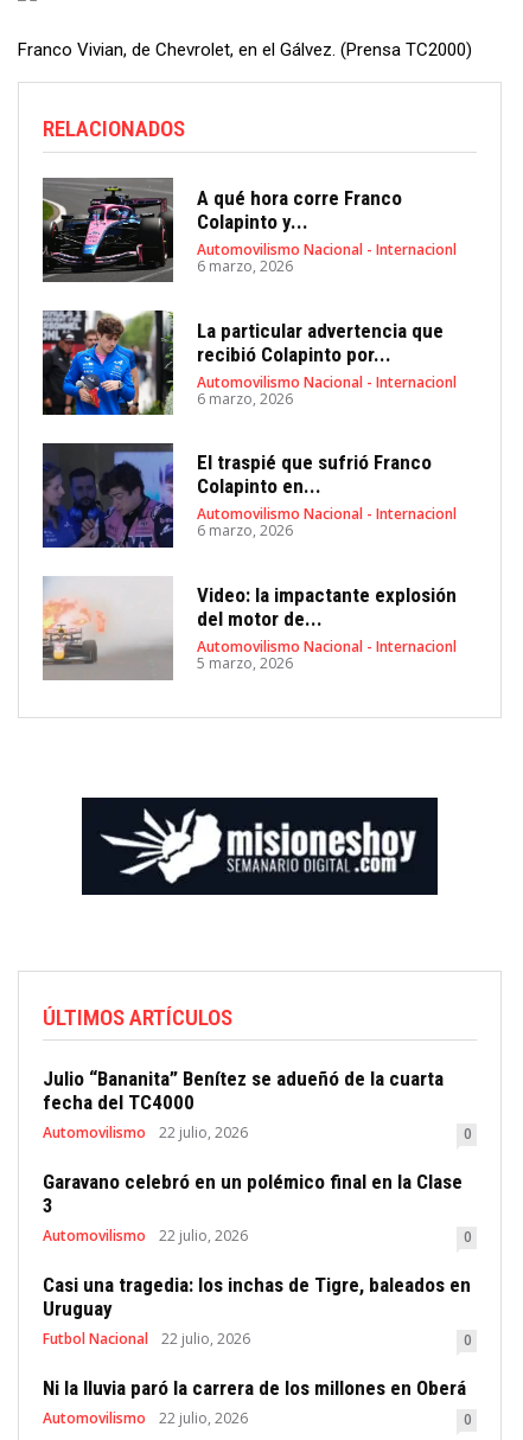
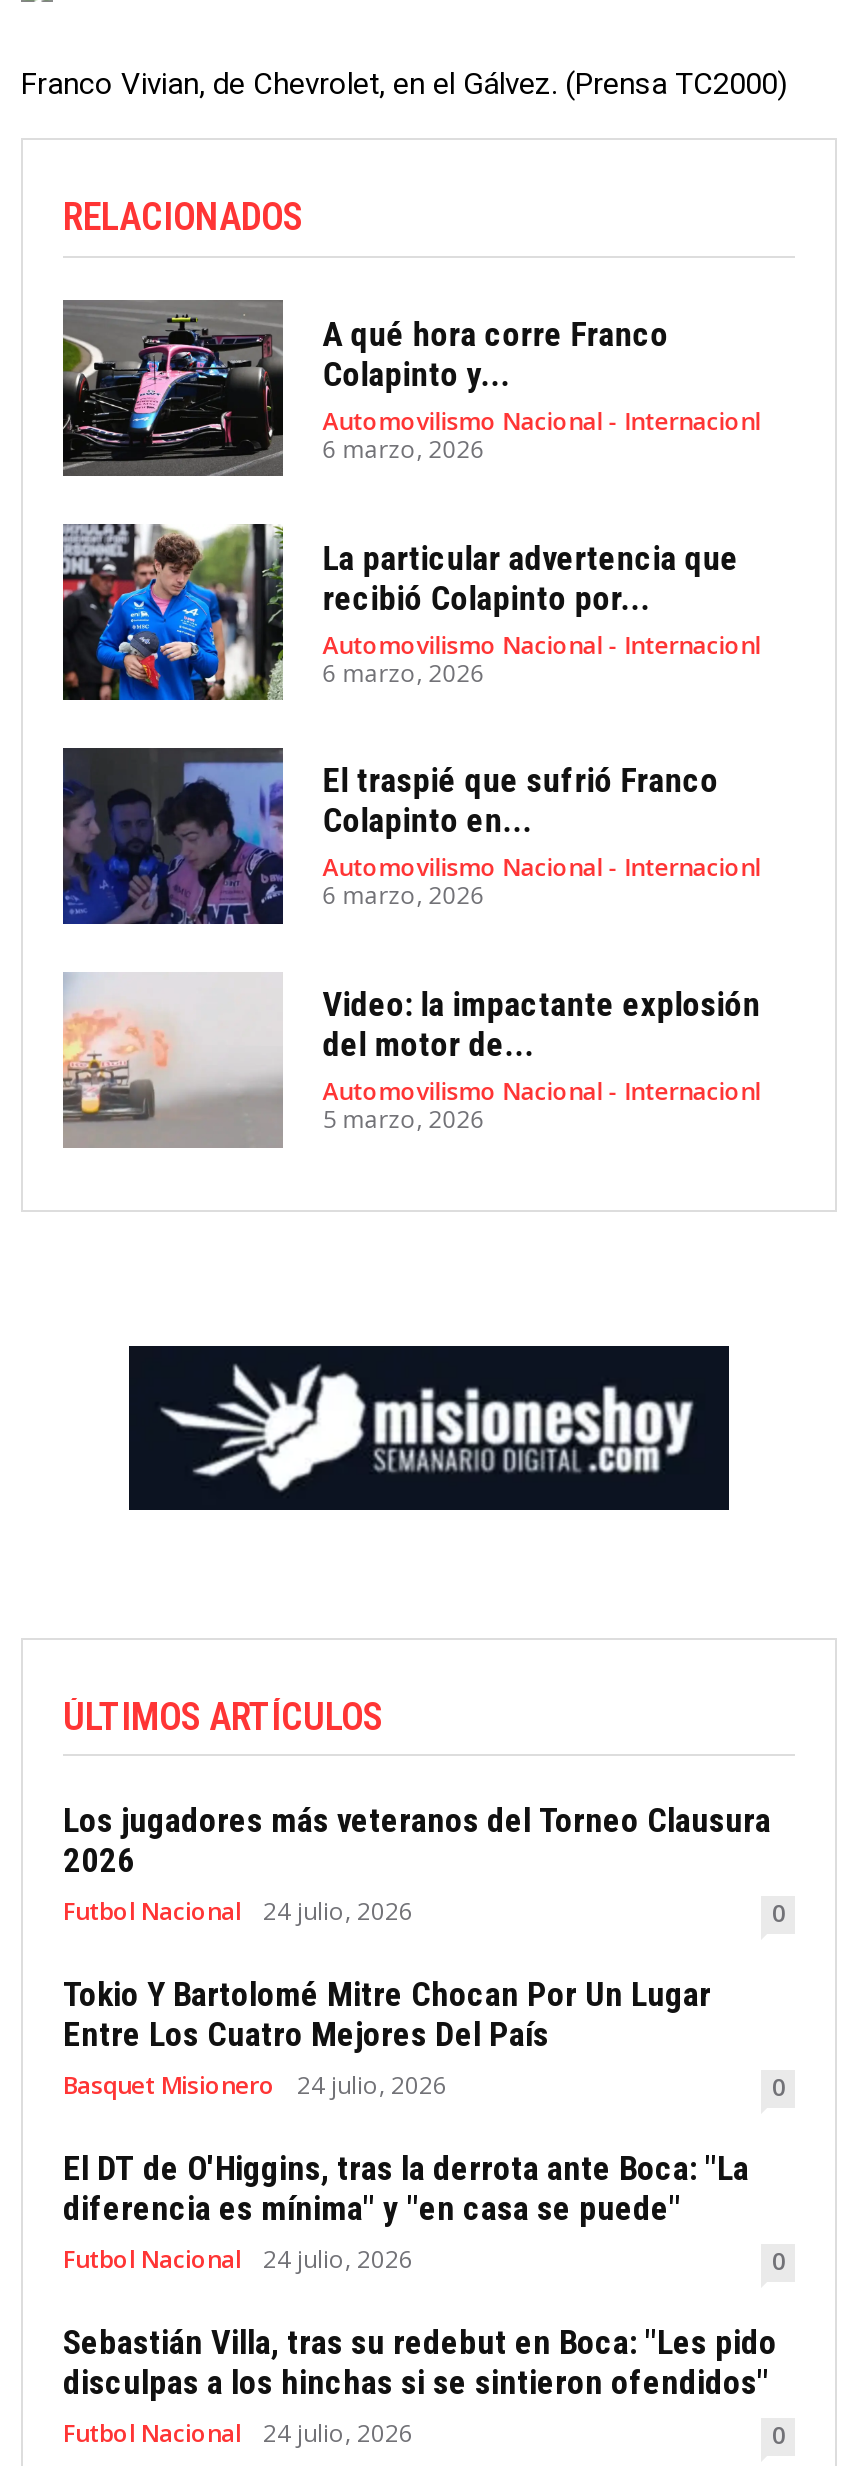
- Julio “Bananita” Benítez se adueñó de la cuarta
- fecha del TC4000
- Automovilismo
- 22 julio, 2026
+ Los jugadores más veteranos del Torneo Clausura
+ 2026
+ Futbol Nacional
+ 24 julio, 2026

- Garavano celebró en un polémico final en la Clase
- 3
- Automovilismo
- 22 julio, 2026
+ Tokio Y Bartolomé Mitre Chocan Por Un Lugar
+ Entre Los Cuatro Mejores Del País
+ Basquet Misionero
+ 24 julio, 2026

- Casi una tragedia: los inchas de Tigre, baleados en
- Uruguay
+ El DT de O'Higgins, tras la derrota ante Boca: "La
+ diferencia es mínima" y "en casa se puede"

- Futbol Nacional 22 julio, 2026
+ Futbol Nacional 24 julio, 2026

- Ni la lluvia paró la carrera de los millones en Oberá
- Automovilismo
- 22 julio, 2026
+ Sebastián Villa, tras su redebut en Boca: "Les pido
+ disculpas a los hinchas si se sintieron ofendidos"
+ Futbol Nacional
+ 24 julio, 2026
